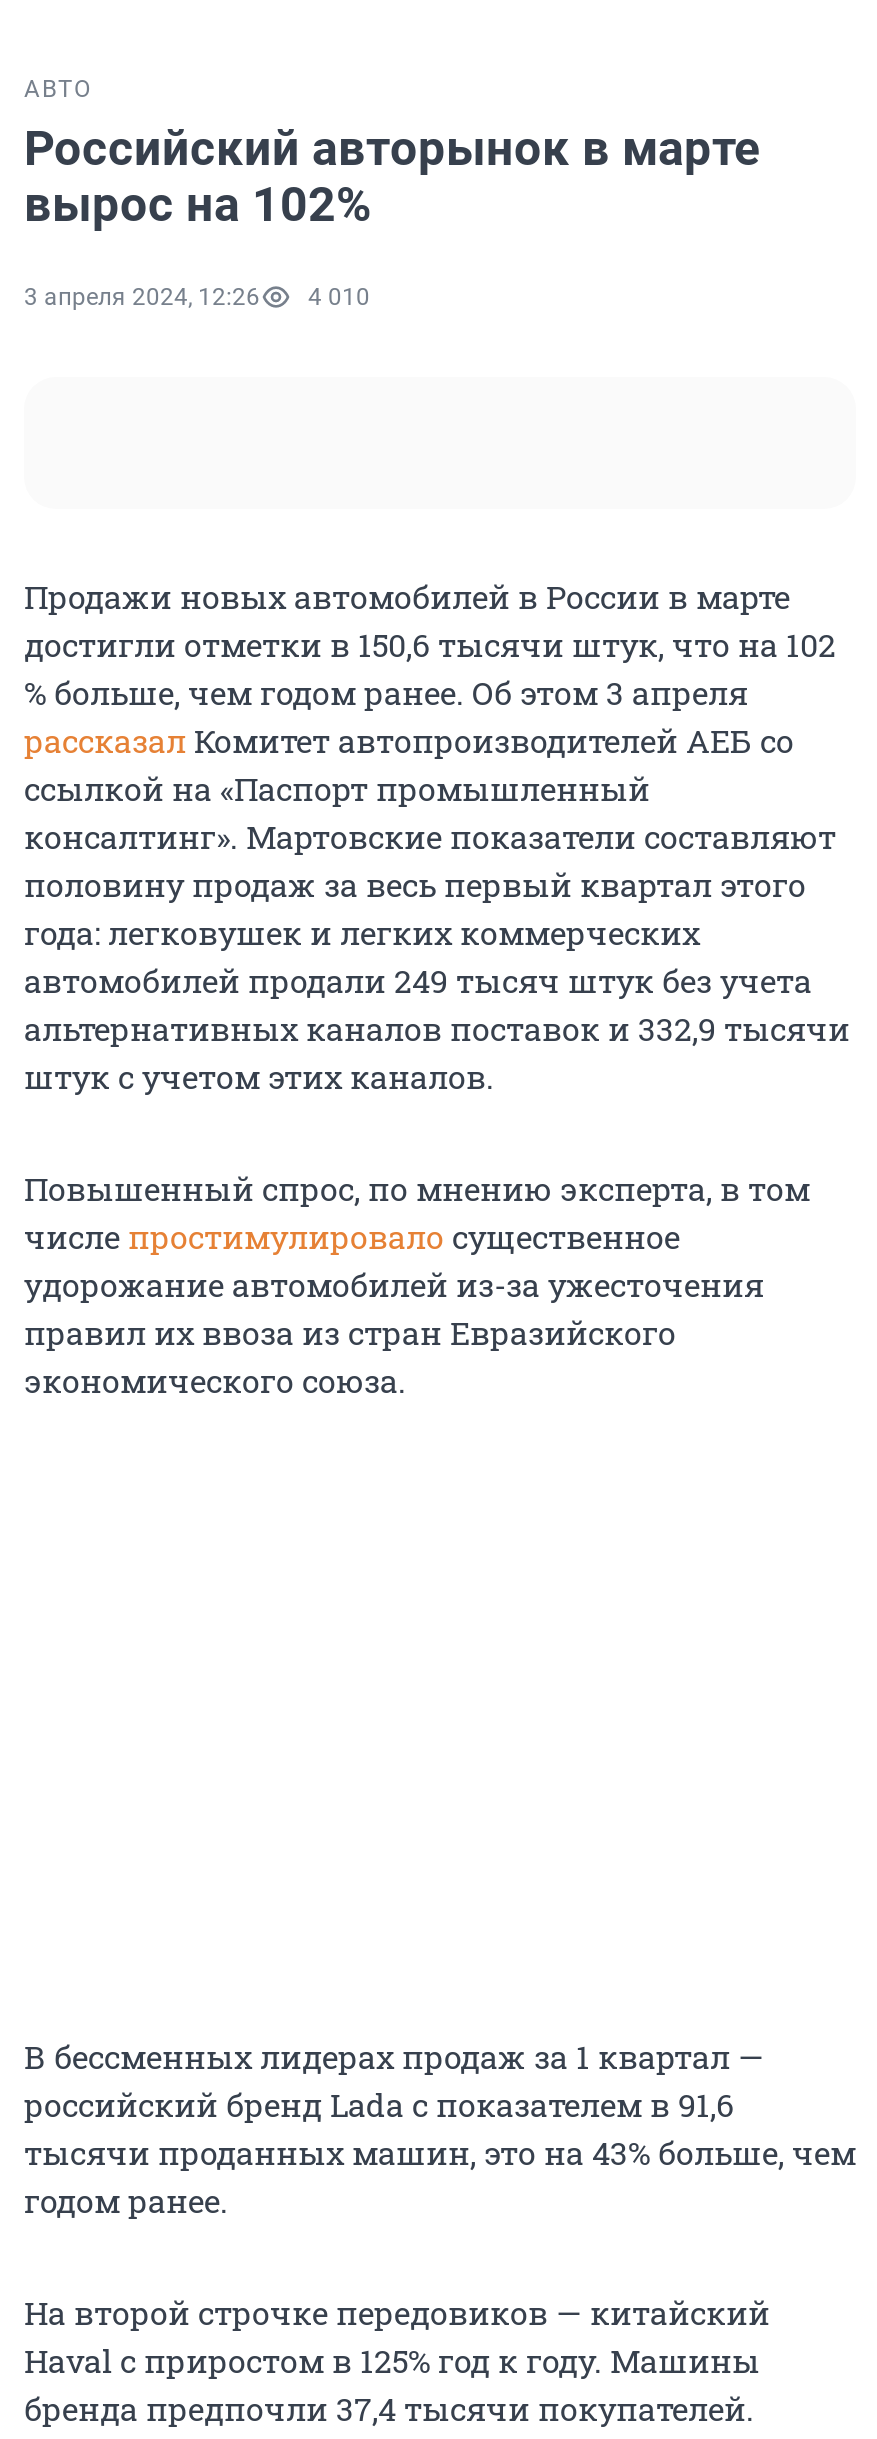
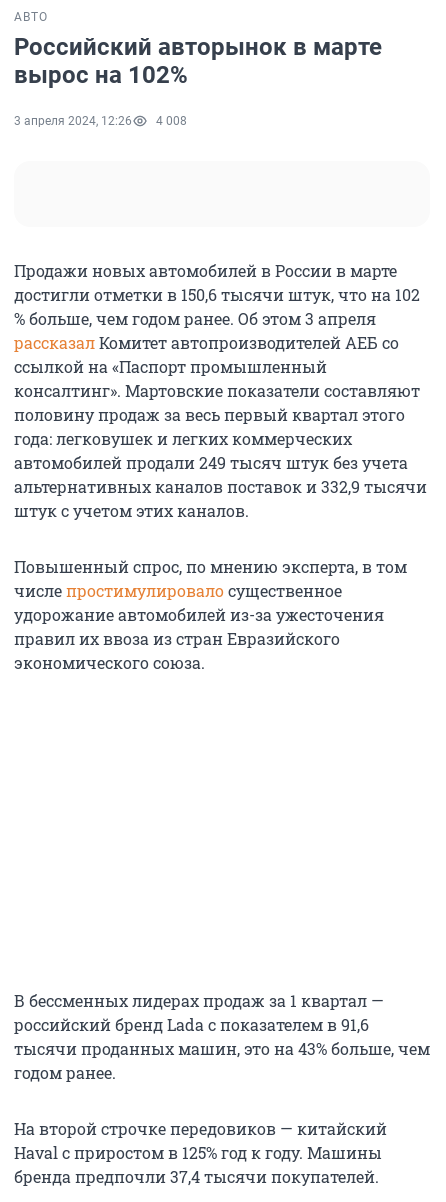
- 4 010
+ 4 008
